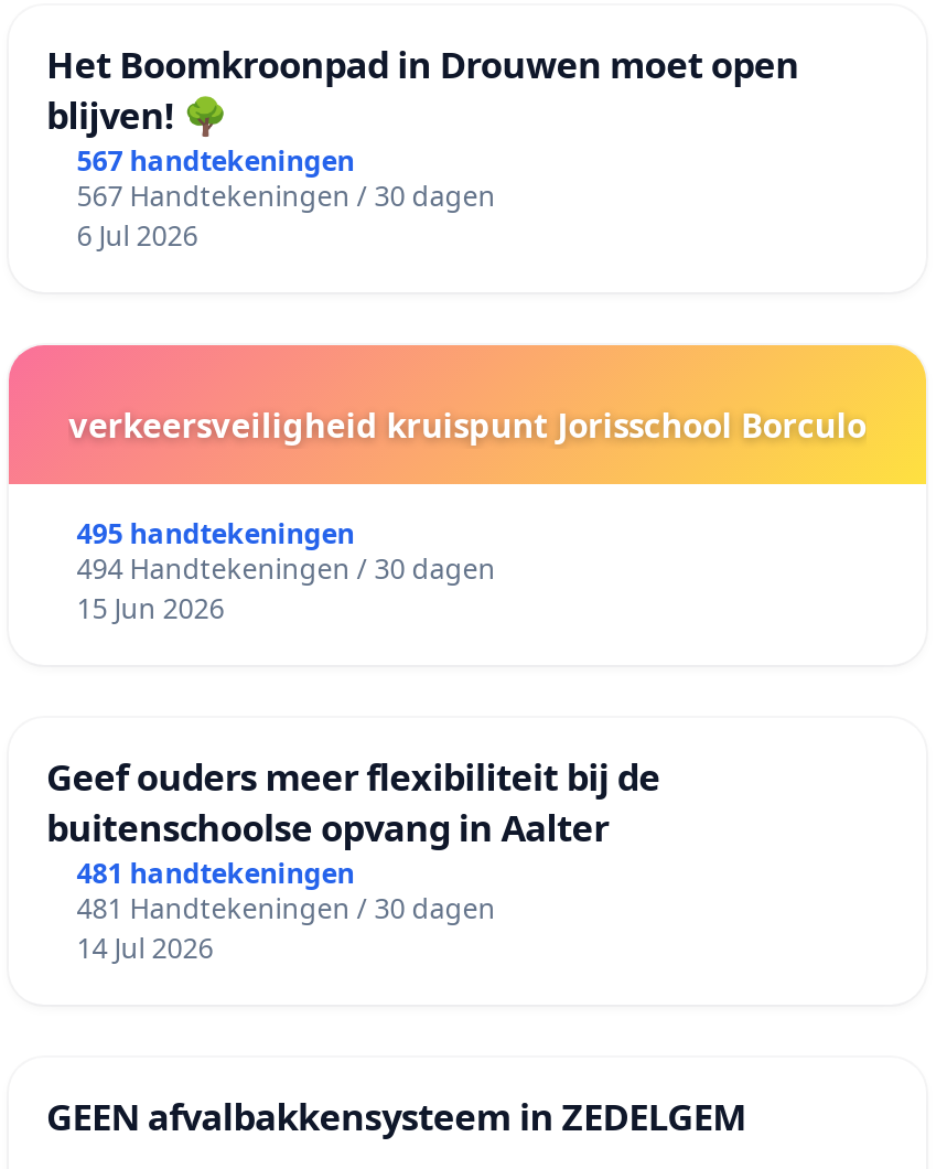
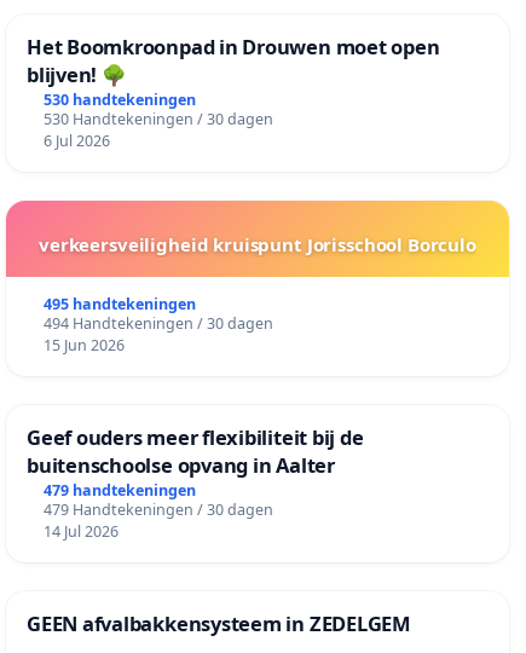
- 567 handtekeningen
+ 530 handtekeningen

- 567 Handtekeningen / 30 dagen
+ 530 Handtekeningen / 30 dagen

- 481 handtekeningen
+ 479 handtekeningen

- 481 Handtekeningen / 30 dagen
+ 479 Handtekeningen / 30 dagen
